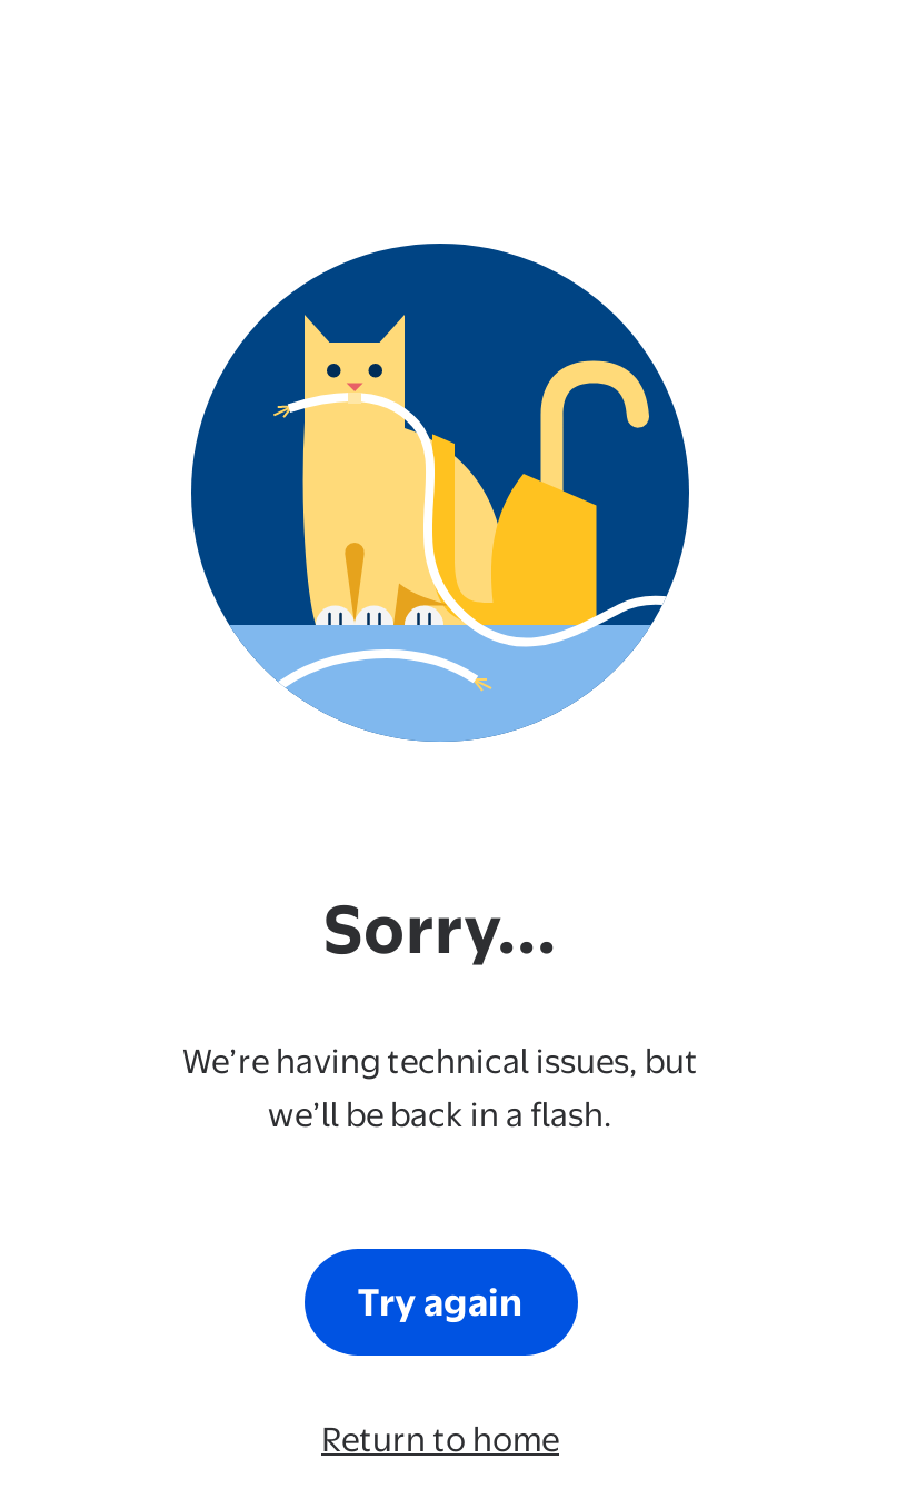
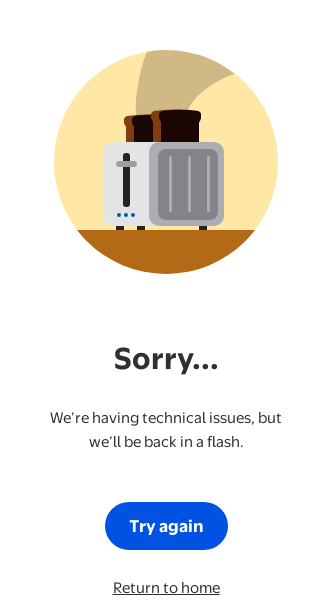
- [image]
+ [image]
